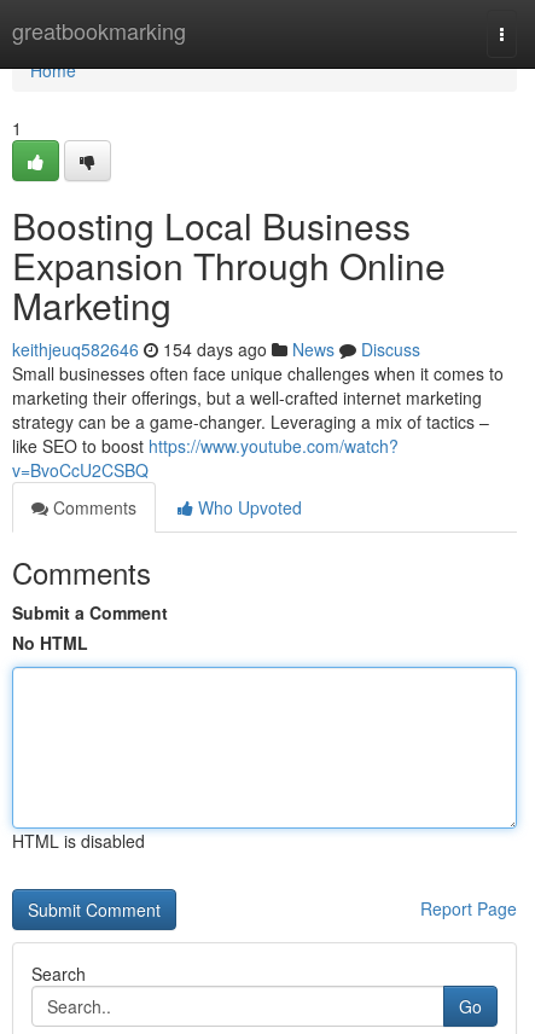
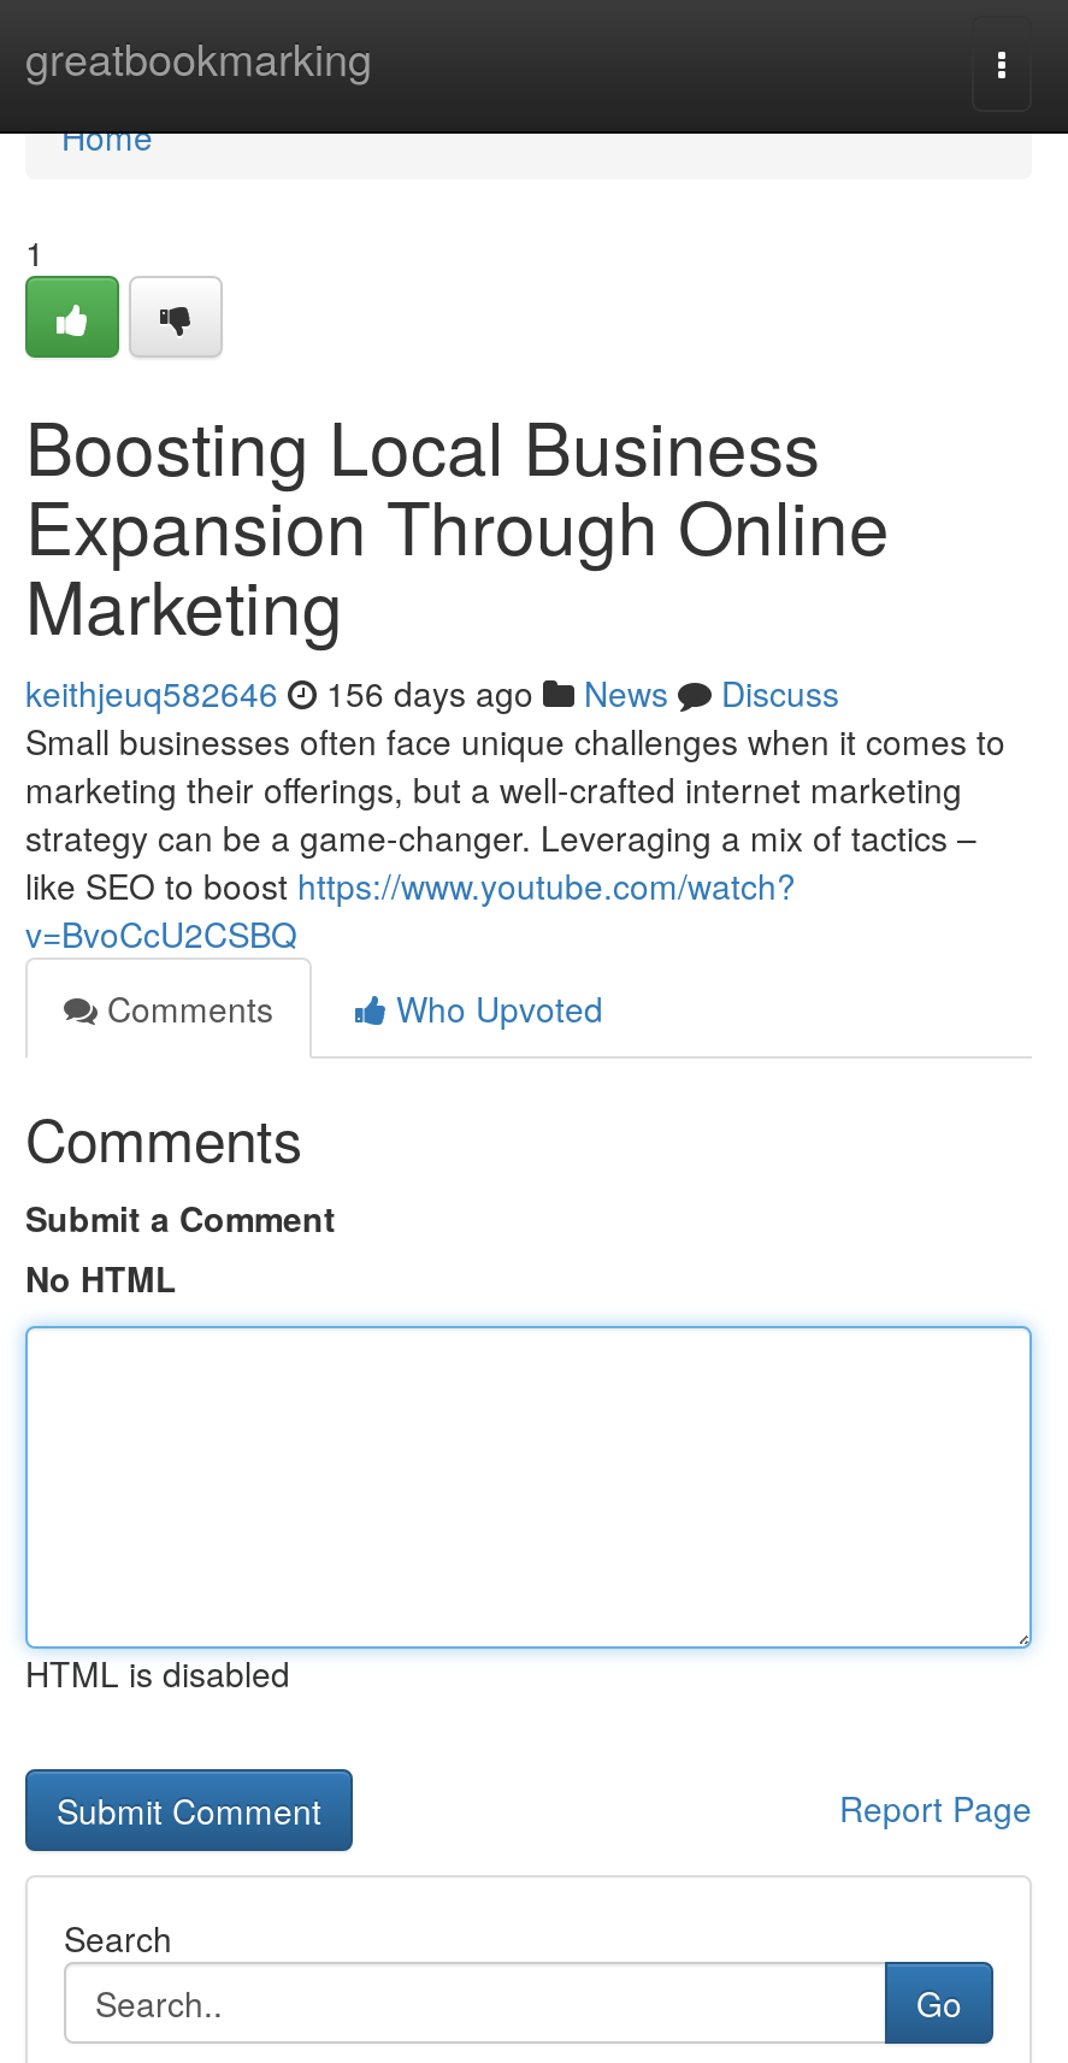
- keithjeuq582646 154 days ago News Discuss
+ keithjeuq582646 156 days ago News Discuss
